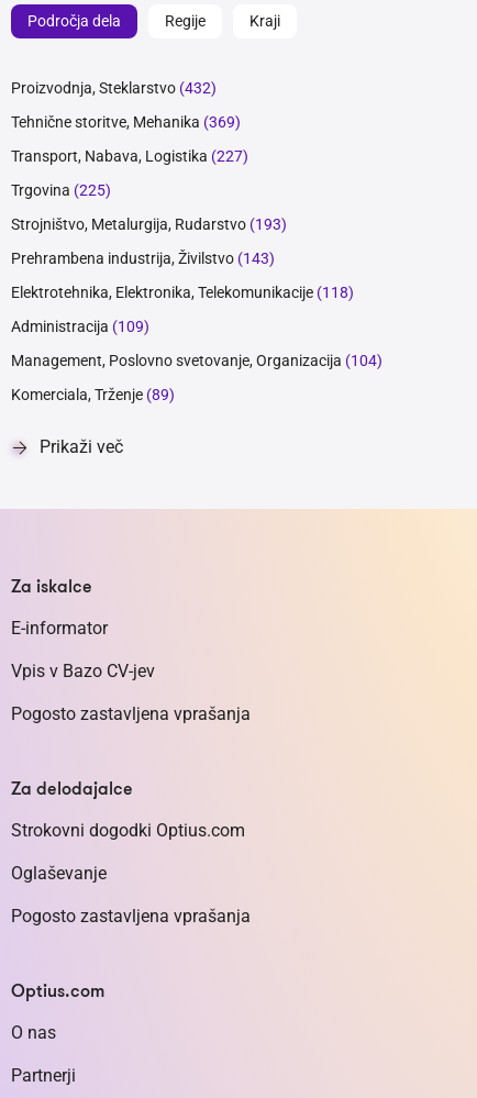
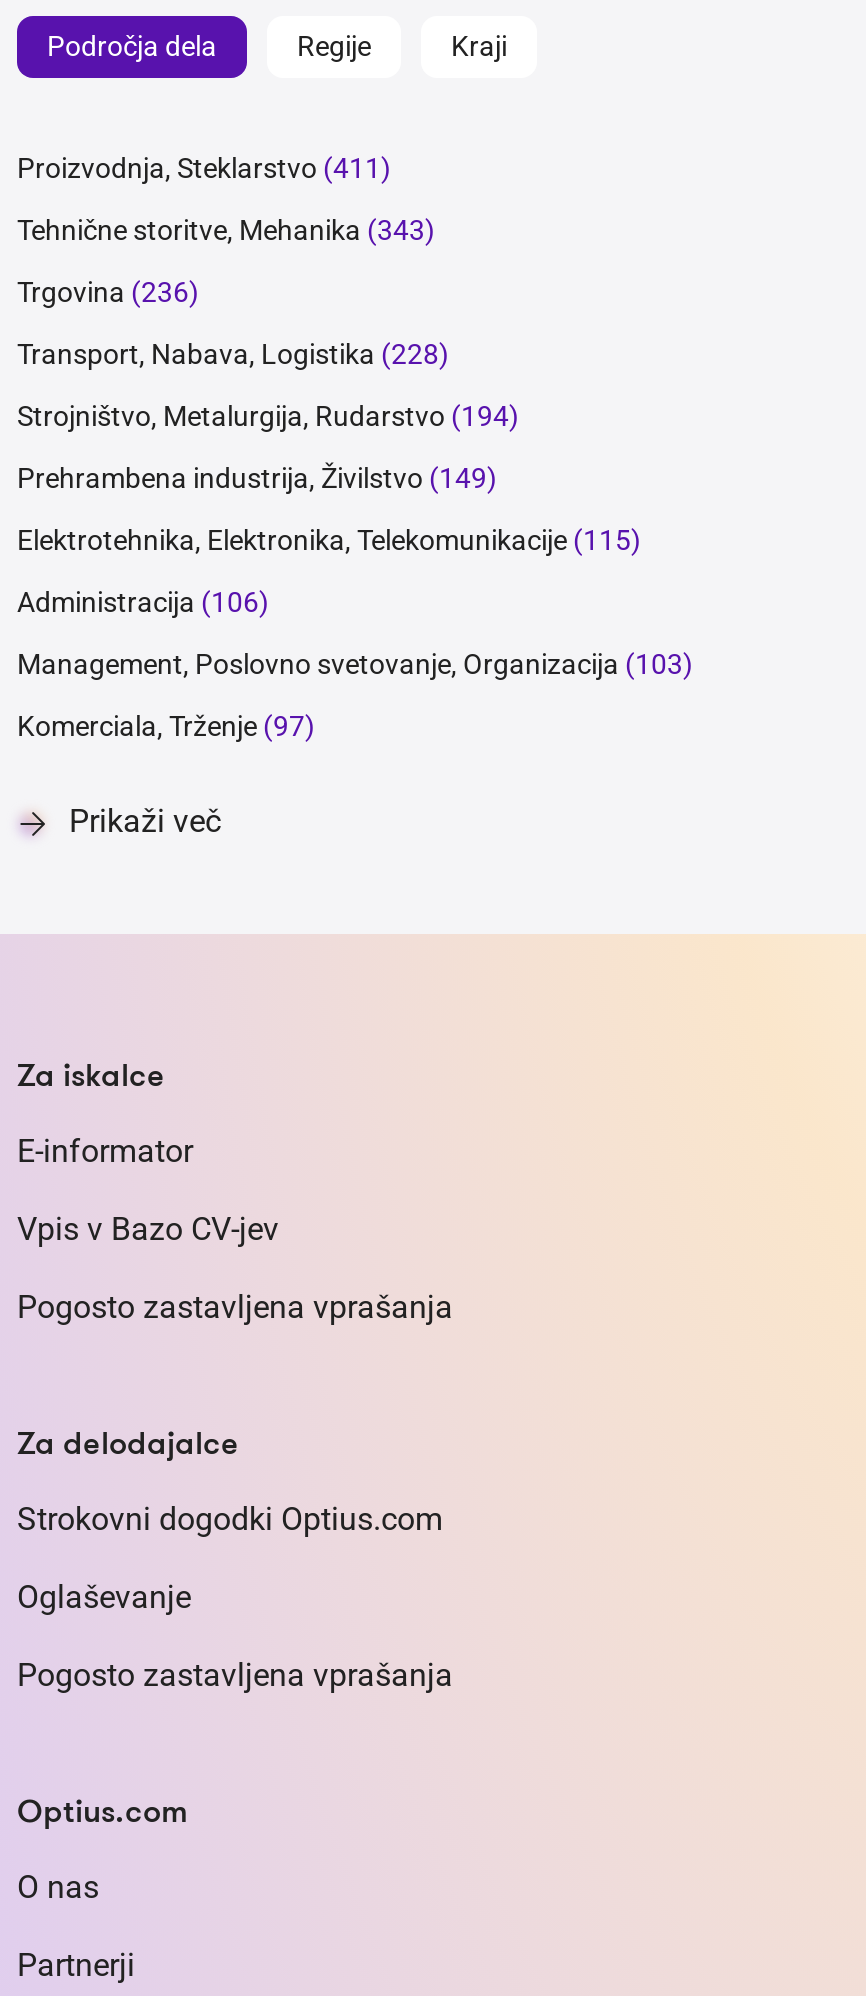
- Proizvodnja, Steklarstvo (432)
+ Proizvodnja, Steklarstvo (411)

- Tehnične storitve, Mehanika (369)
+ Tehnične storitve, Mehanika (343)

- Transport, Nabava, Logistika (227)
+ Trgovina (236)

- Trgovina (225)
+ Transport, Nabava, Logistika (228)

- Strojništvo, Metalurgija, Rudarstvo (193)
+ Strojništvo, Metalurgija, Rudarstvo (194)

- Prehrambena industrija, Živilstvo (143)
+ Prehrambena industrija, Živilstvo (149)

- Elektrotehnika, Elektronika, Telekomunikacije (118)
+ Elektrotehnika, Elektronika, Telekomunikacije (115)

- Administracija (109)
+ Administracija (106)

- Management, Poslovno svetovanje, Organizacija (104)
+ Management, Poslovno svetovanje, Organizacija (103)

- Komerciala, Trženje (89)
+ Komerciala, Trženje (97)
